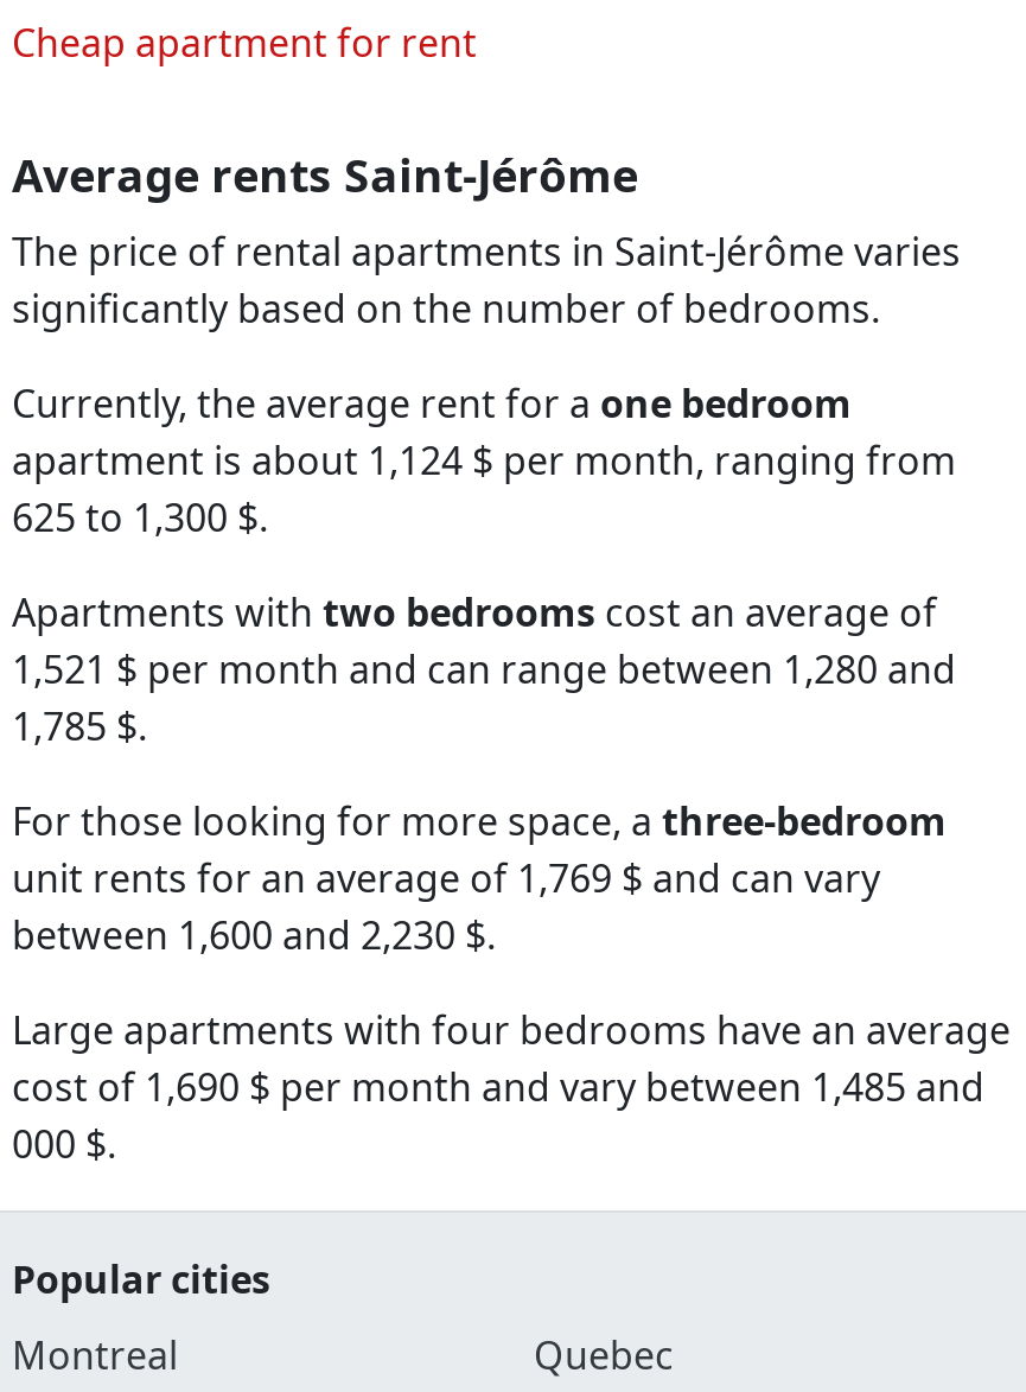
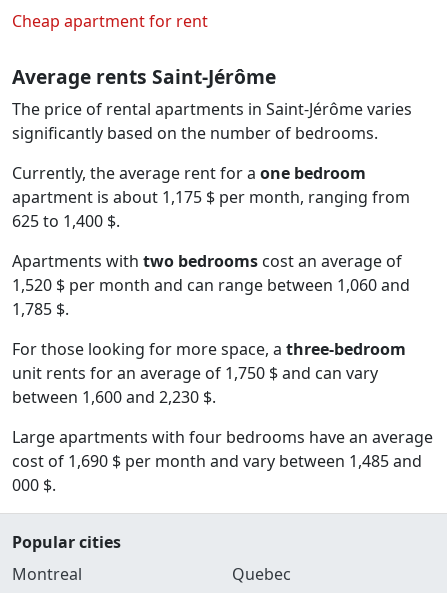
- apartment is about 1,124 $ per month, ranging from
+ apartment is about 1,175 $ per month, ranging from

- 625 to 1,300 $.
+ 625 to 1,400 $.

- 1,521 $ per month and can range between 1,280 and
+ 1,520 $ per month and can range between 1,060 and

- unit rents for an average of 1,769 $ and can vary
+ unit rents for an average of 1,750 $ and can vary
